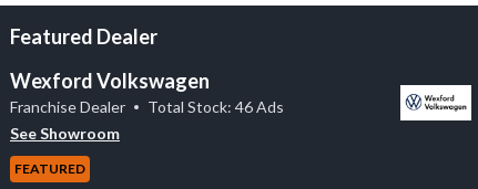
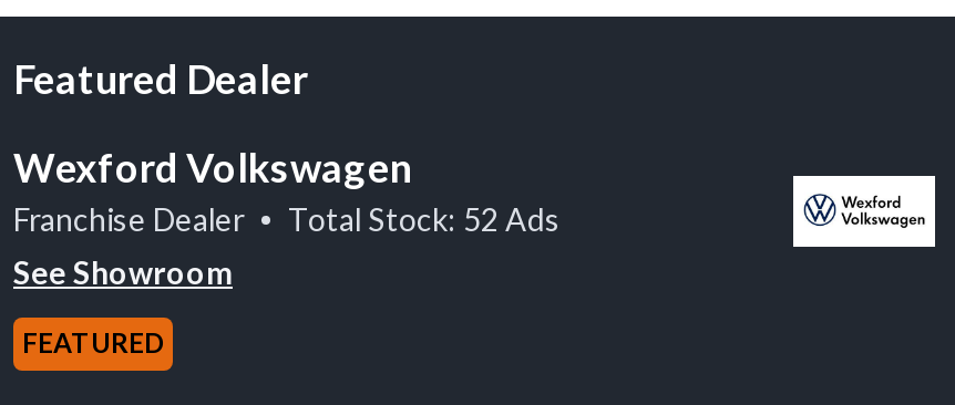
- Total Stock: 46 Ads
+ Total Stock: 52 Ads
